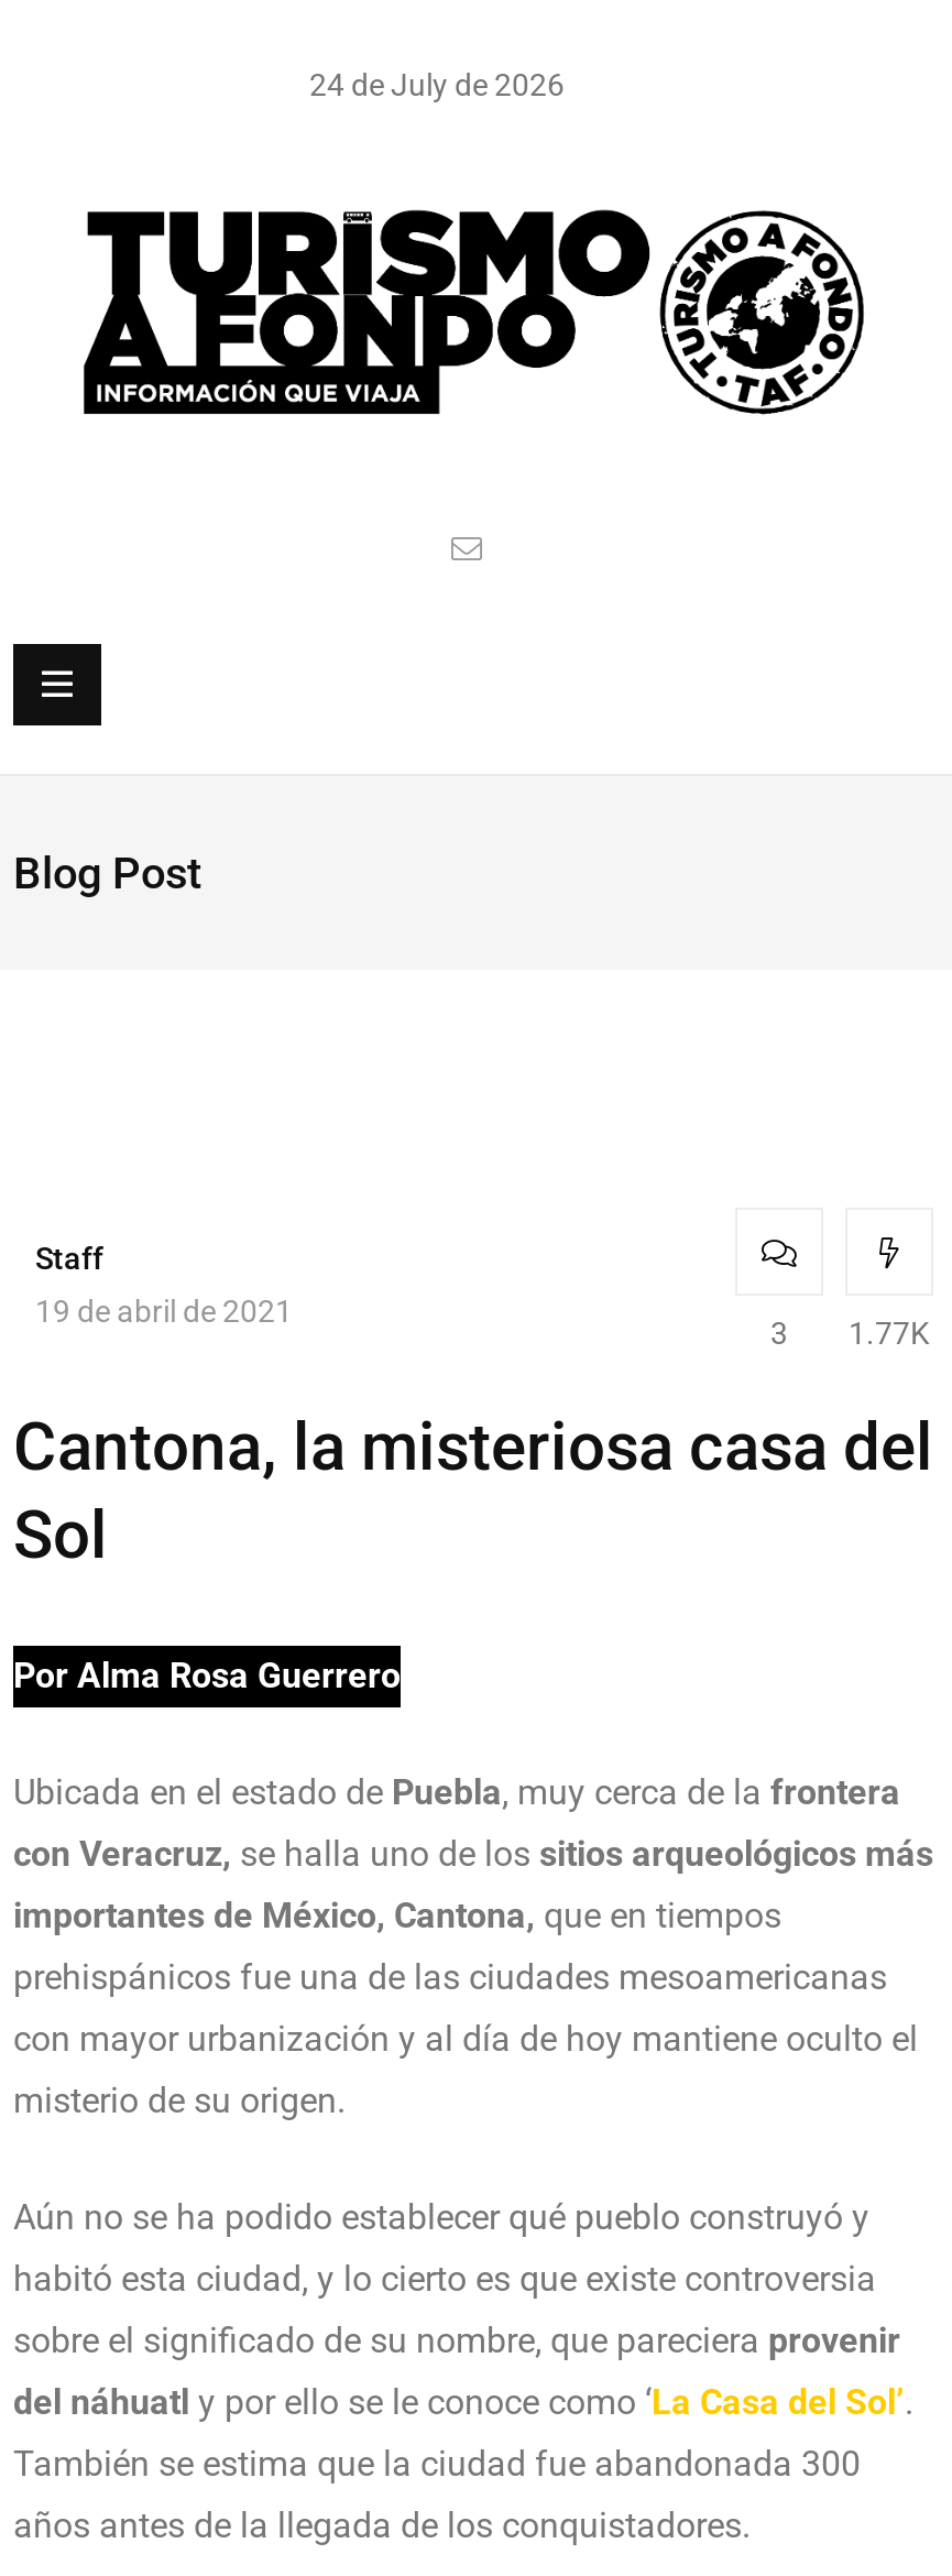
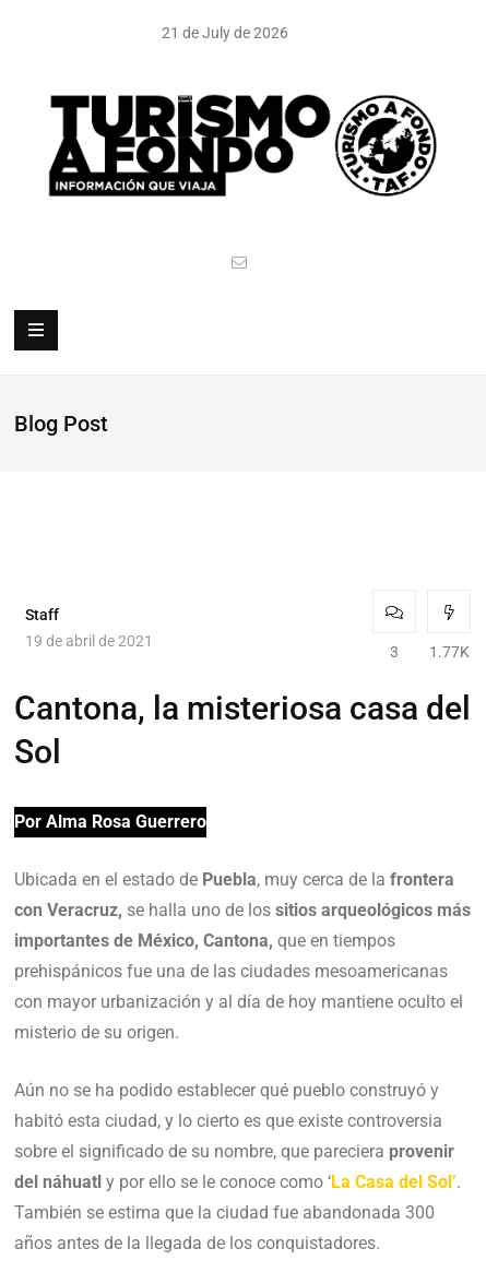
- 24 de July de 2026
+ 21 de July de 2026
